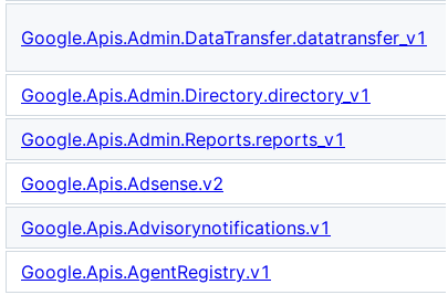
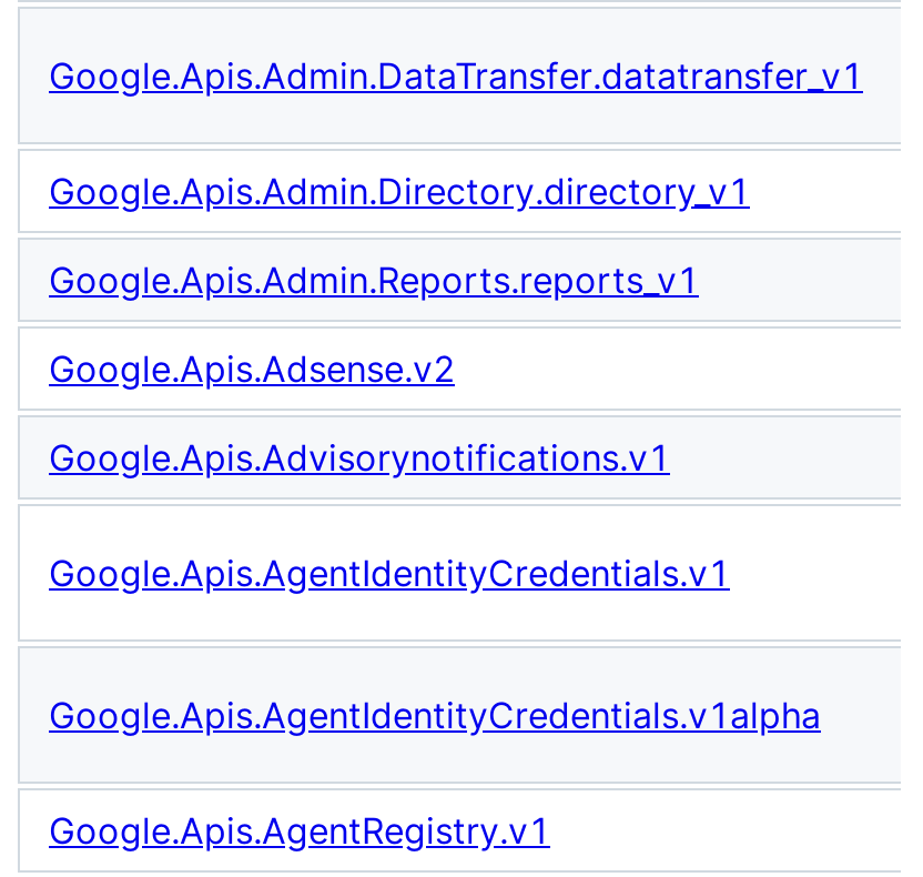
+ Google.Apis.AgentIdentityCredentials.v1
+ Google.Apis.AgentIdentityCredentials.v1alpha
